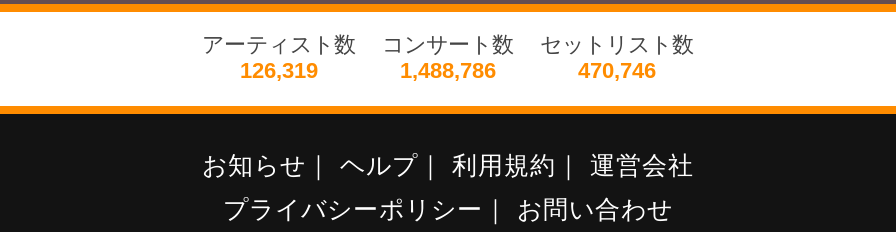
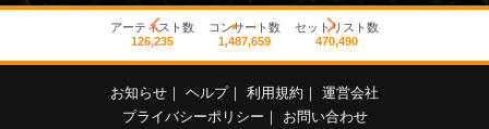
- 126,319
+ 126,235

- 1,488,786
+ 1,487,659

- 470,746
+ 470,490
